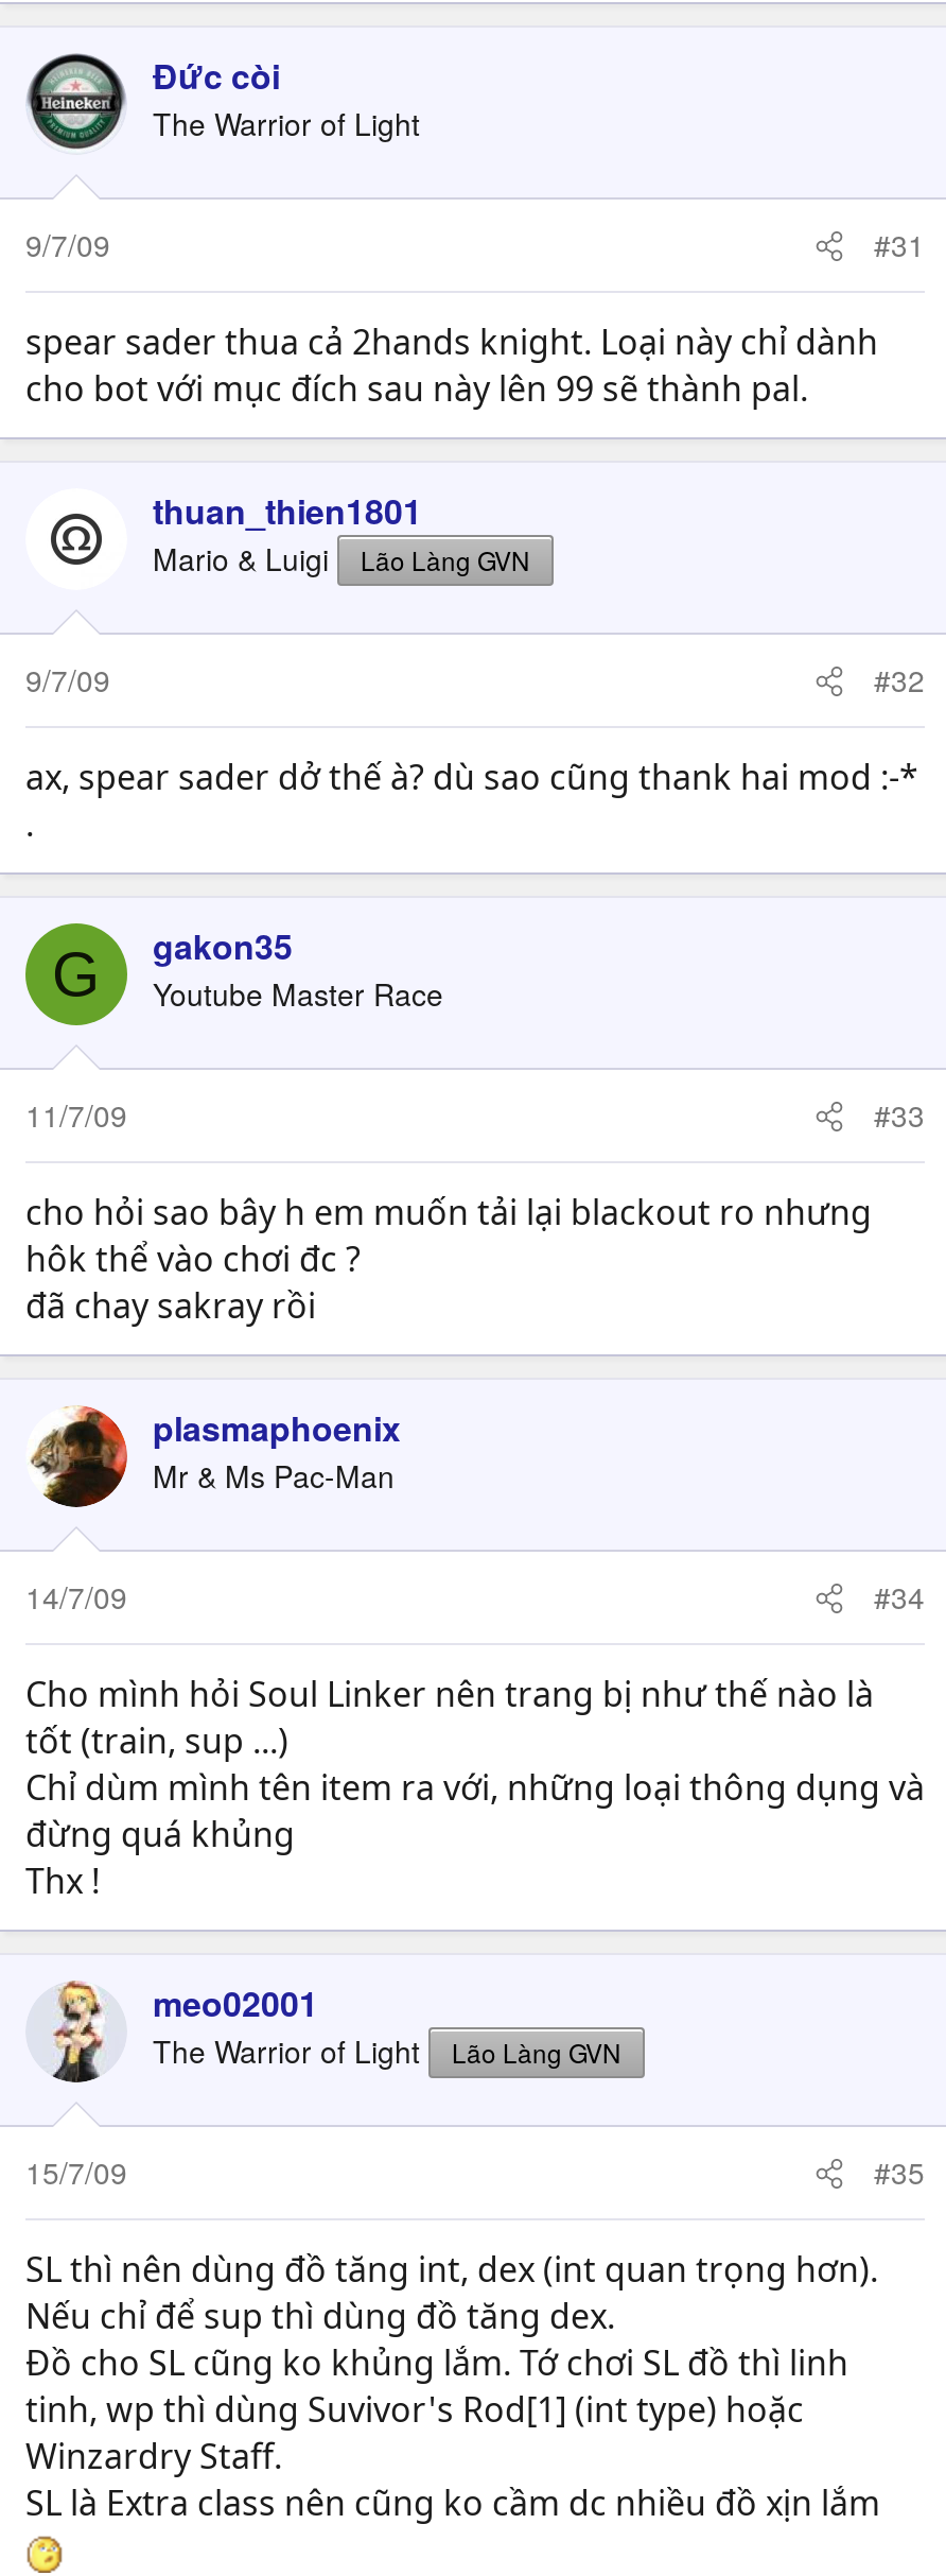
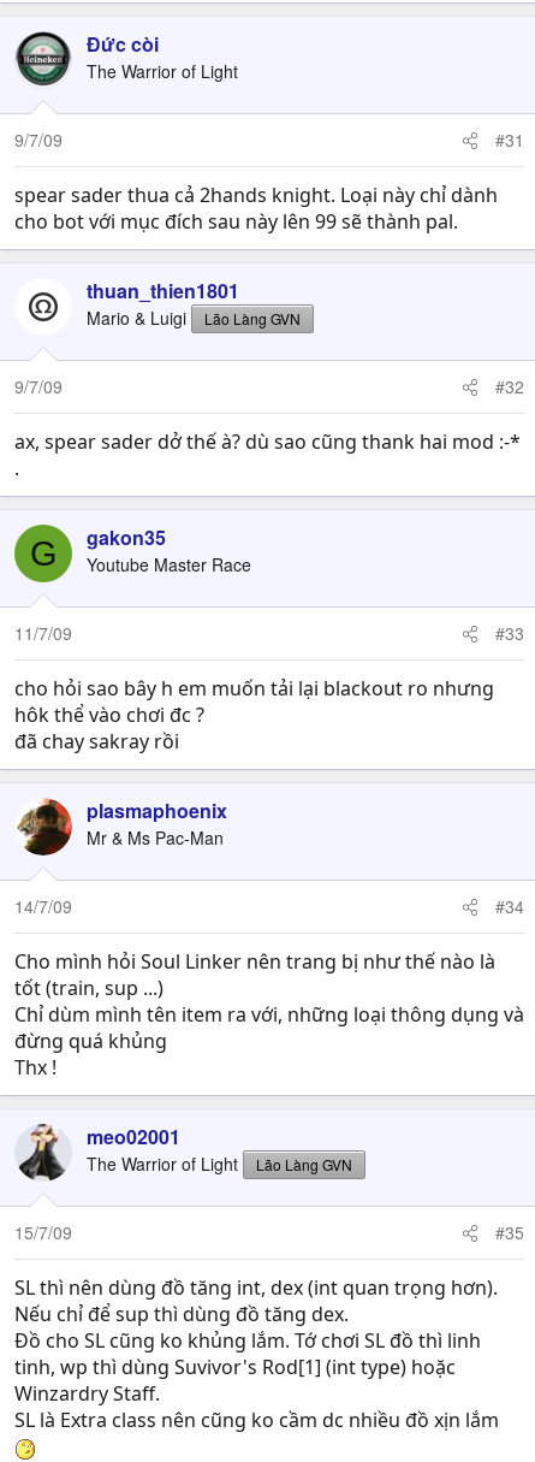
- [image]
+ [image]
